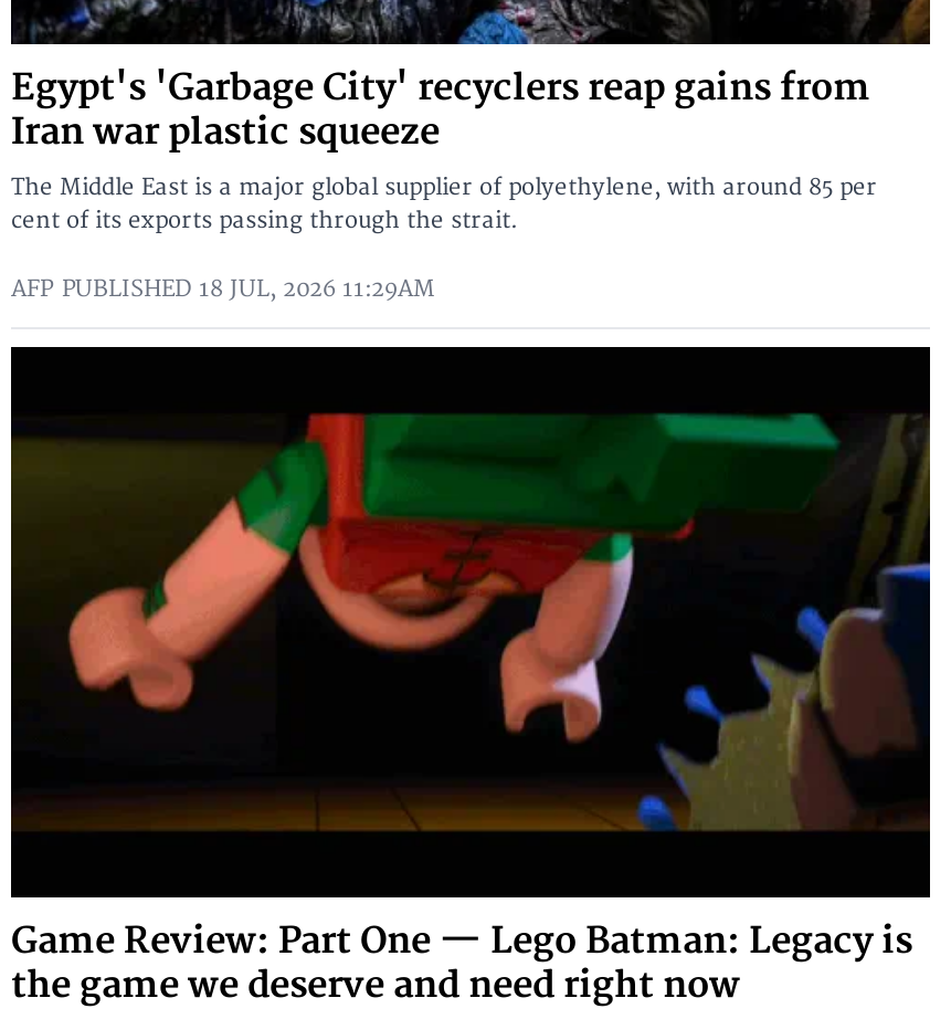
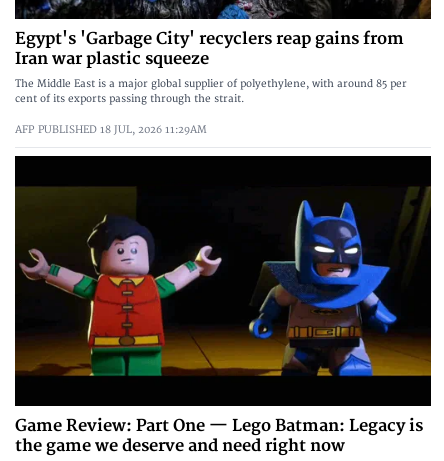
- [image]
+ [image]
